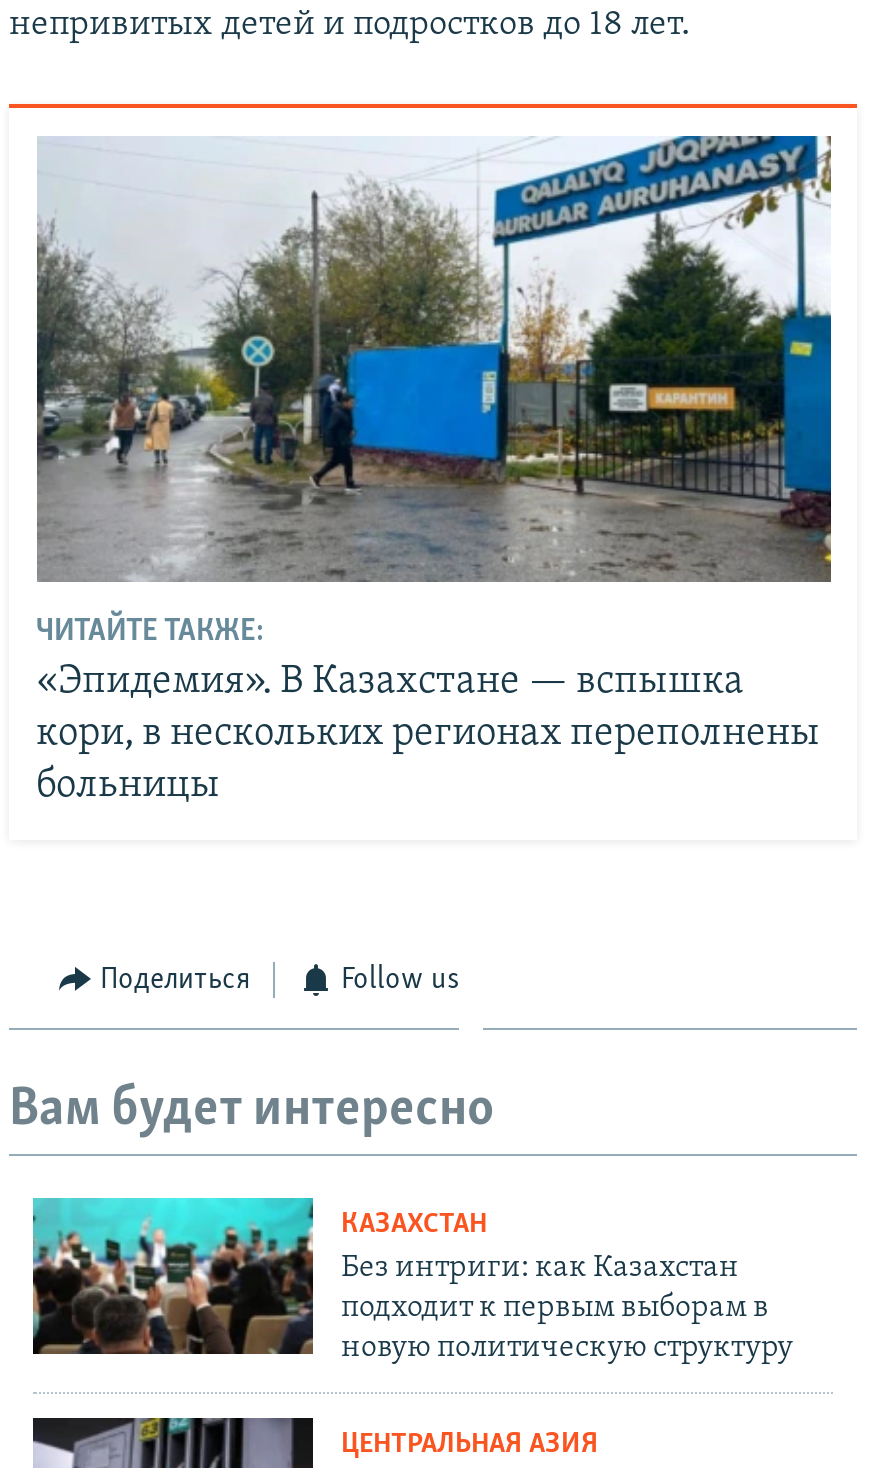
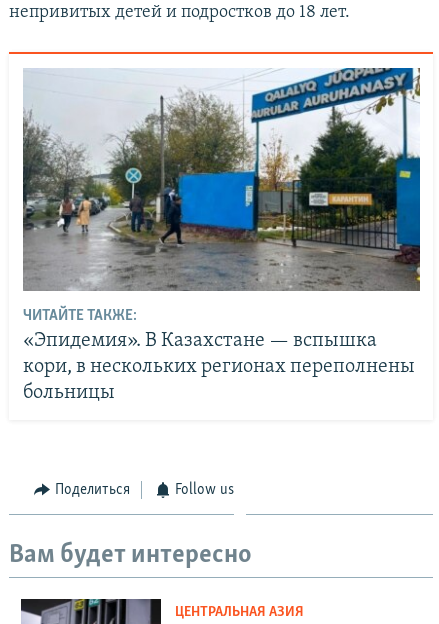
- [image]
- КАЗАХСТАН
- Без интриги: как Казахстан
- подходит к первым выборам в
- новую политическую структуру
